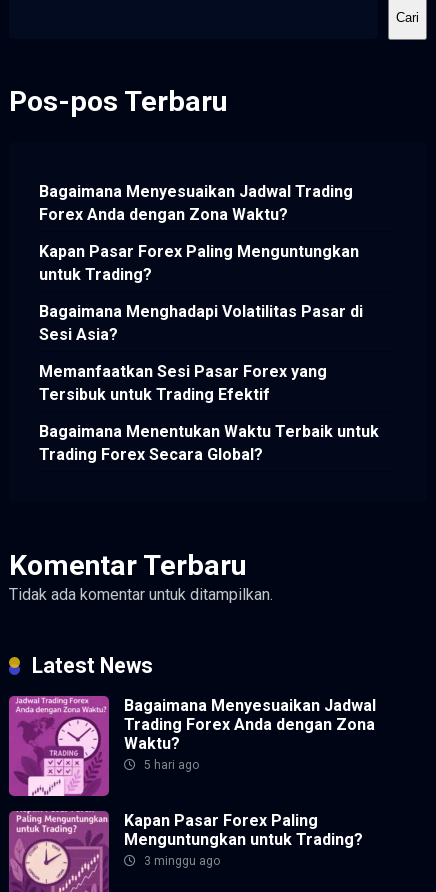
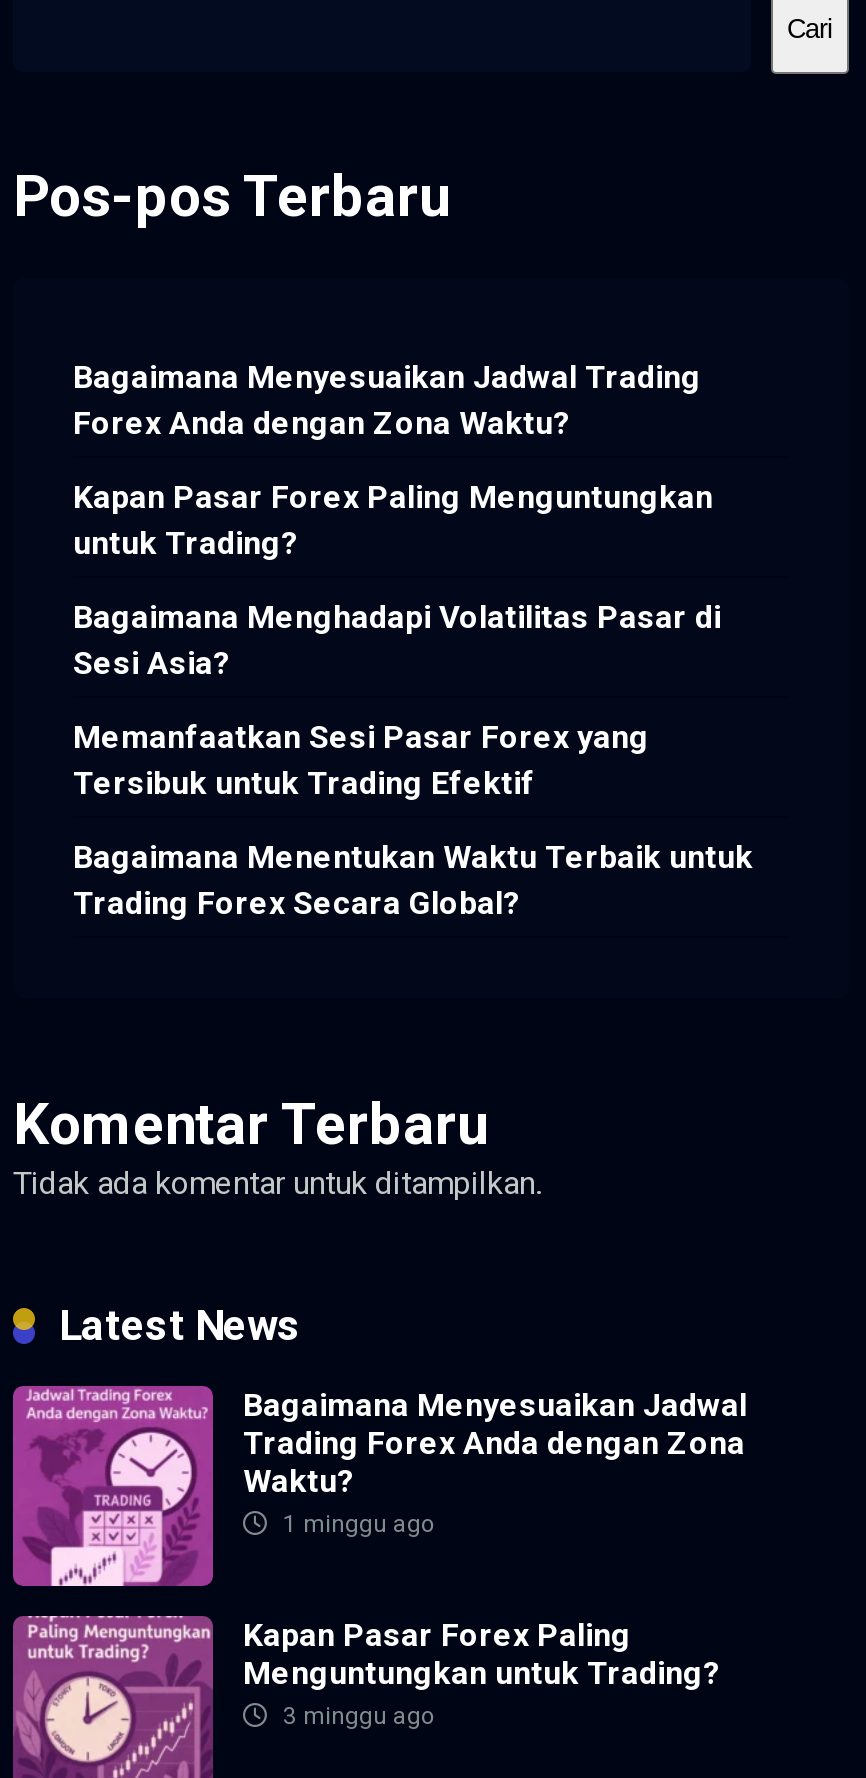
- 5 hari ago
+ 1 minggu ago
